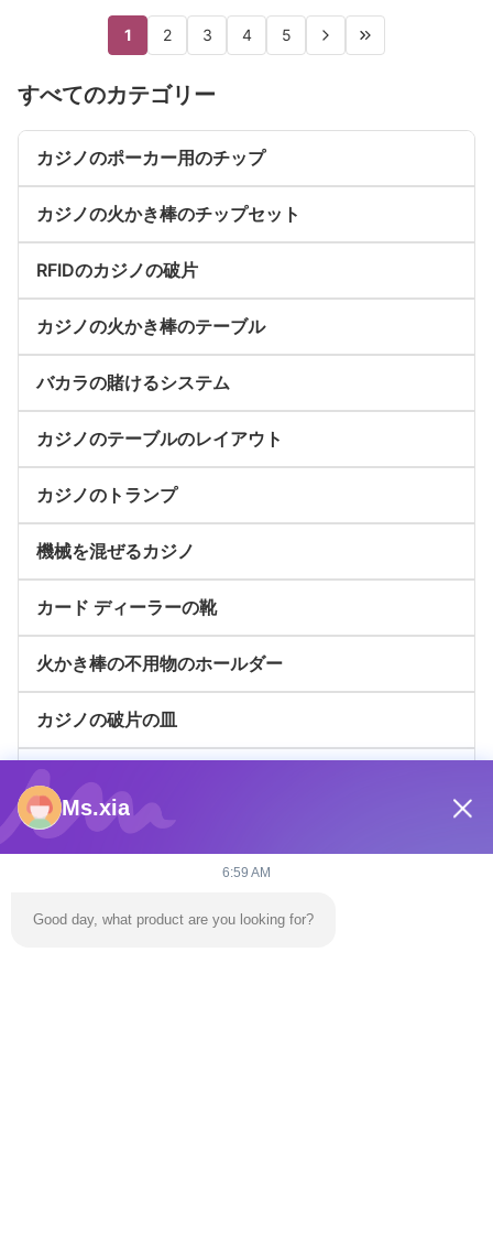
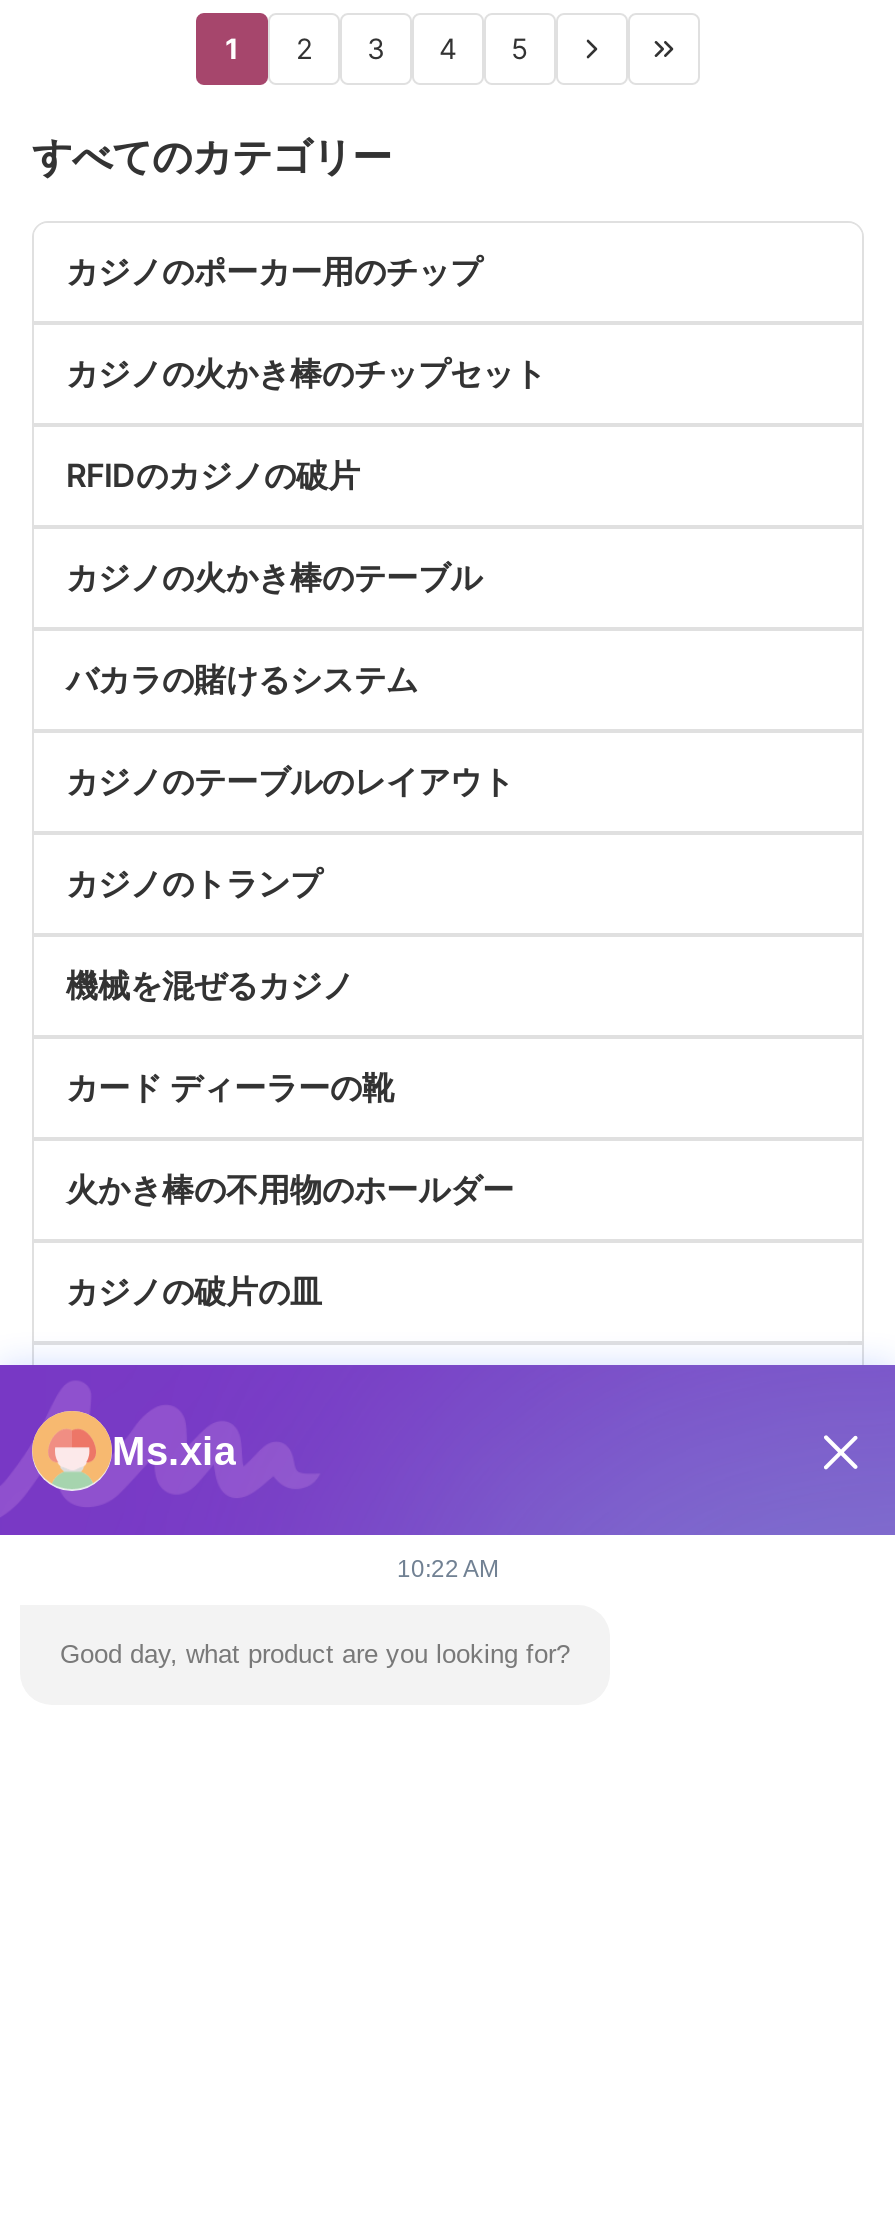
- 6:59 AM
+ 10:22 AM
